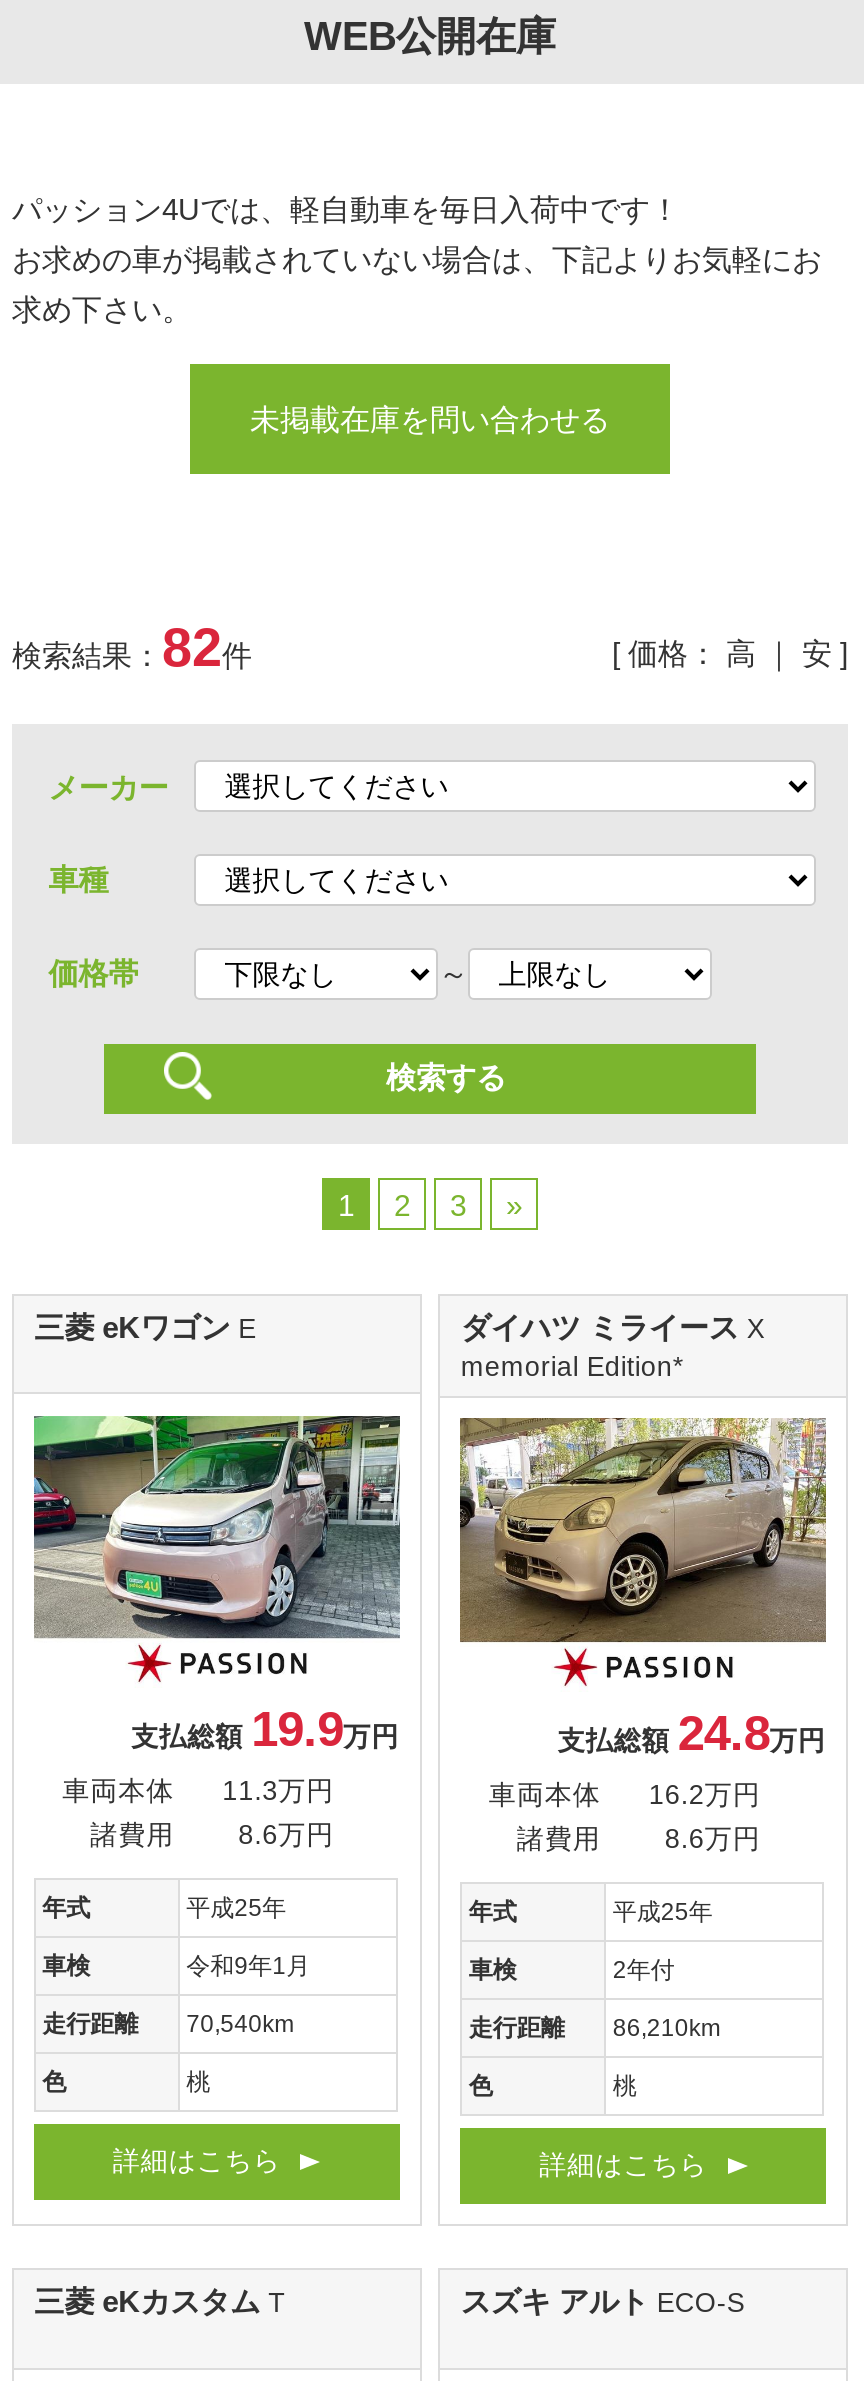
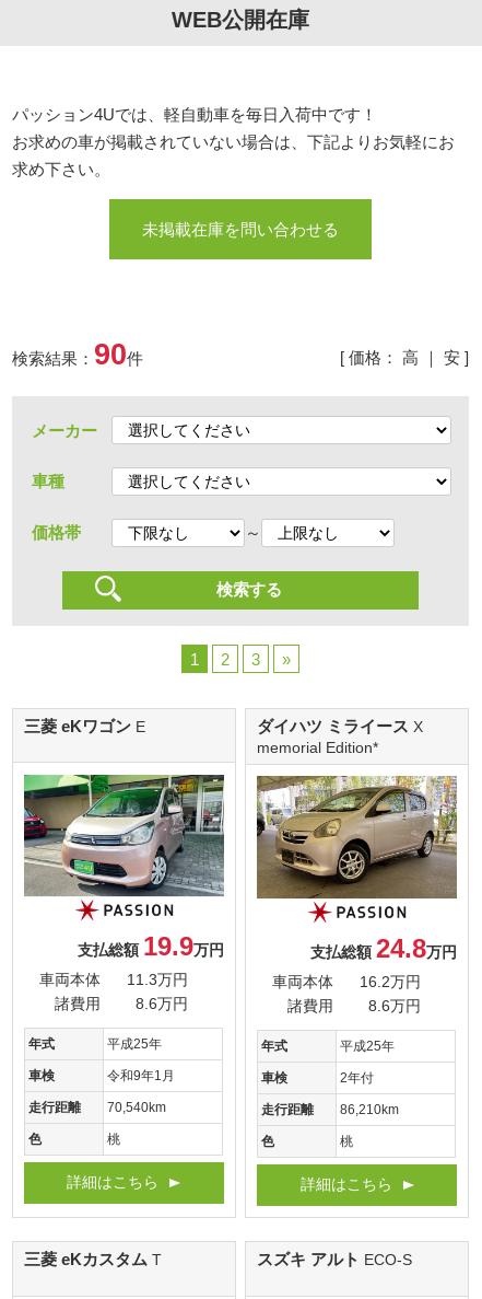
- 検索結果：82件
+ 検索結果：90件
